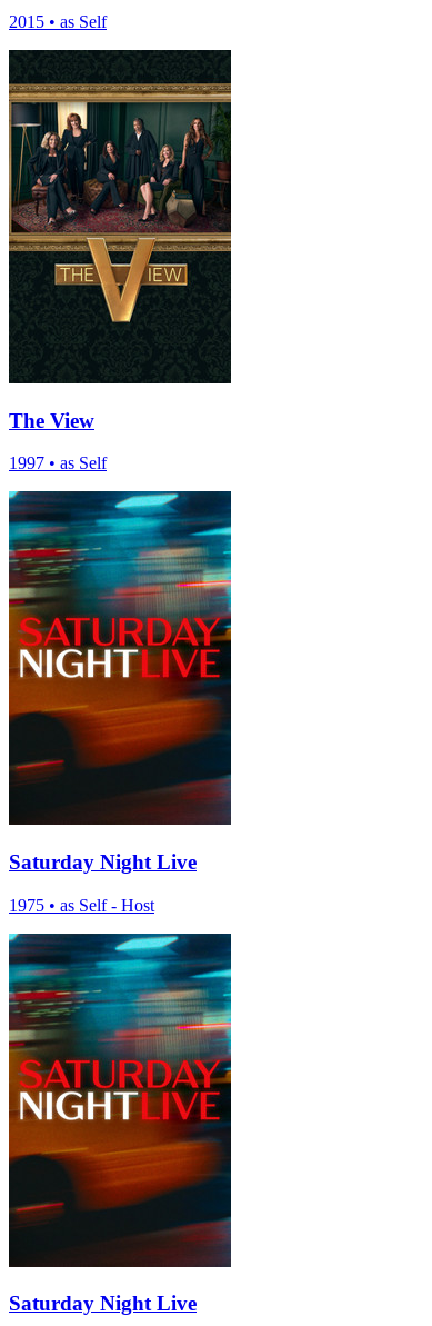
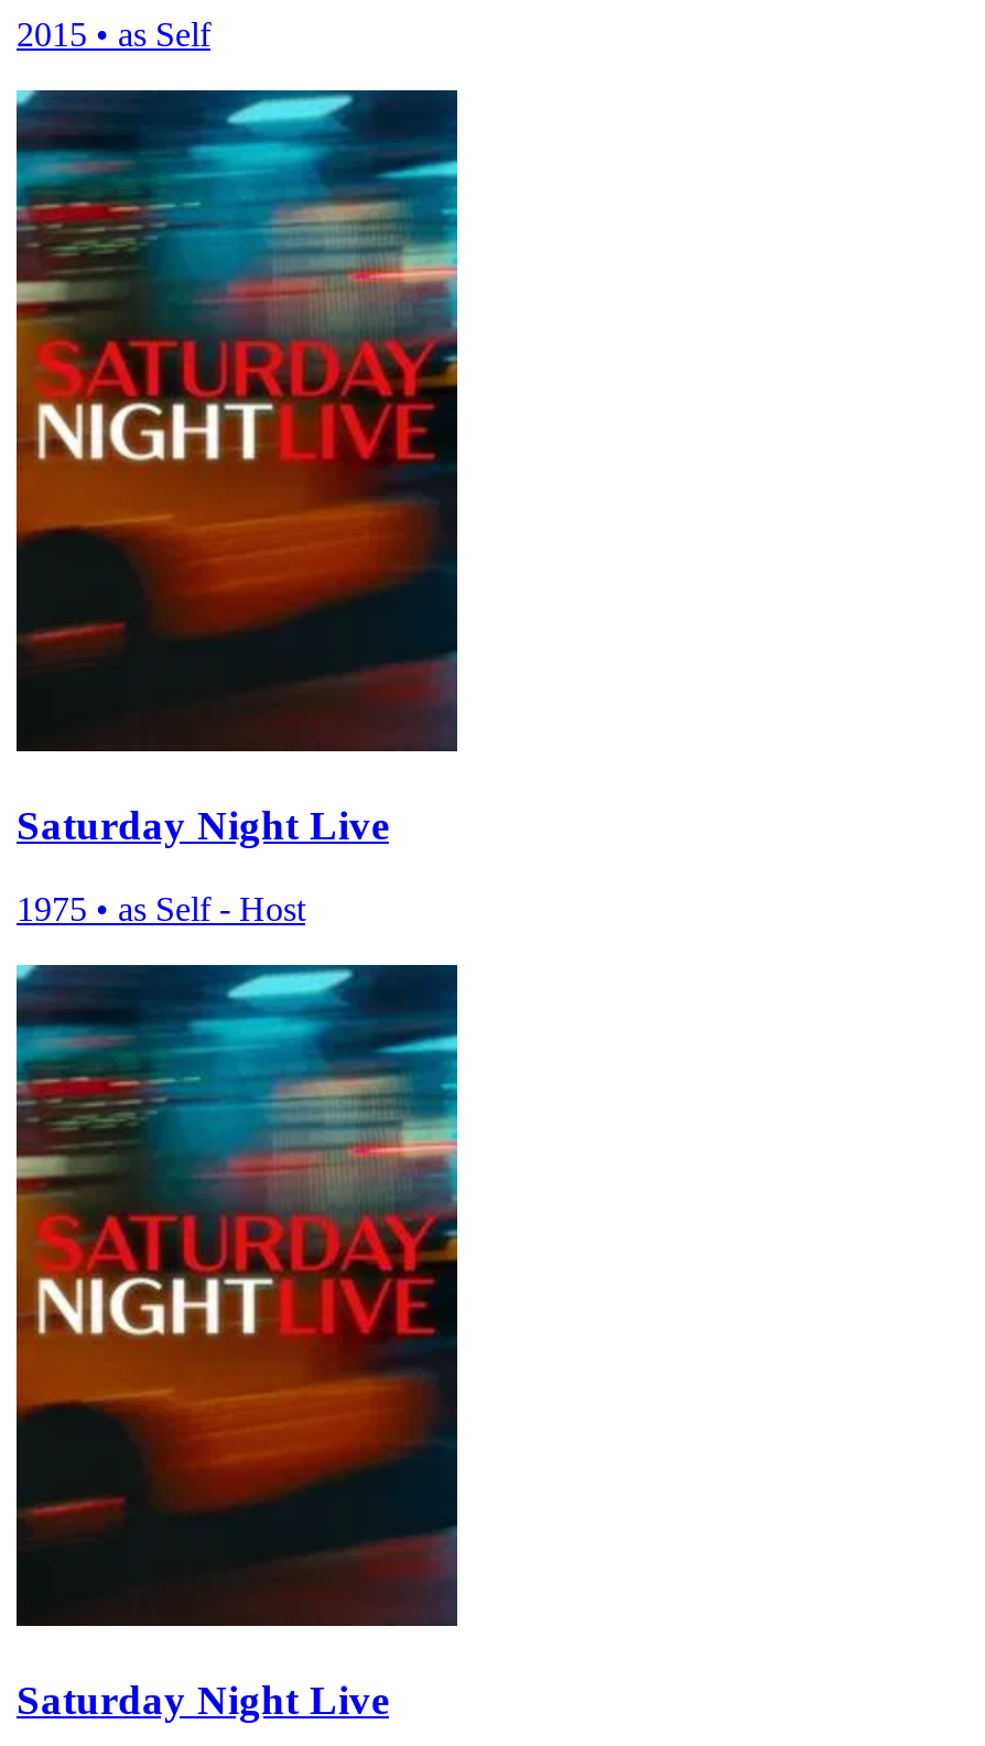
- [image]
- The View
- 1997 • as Self
